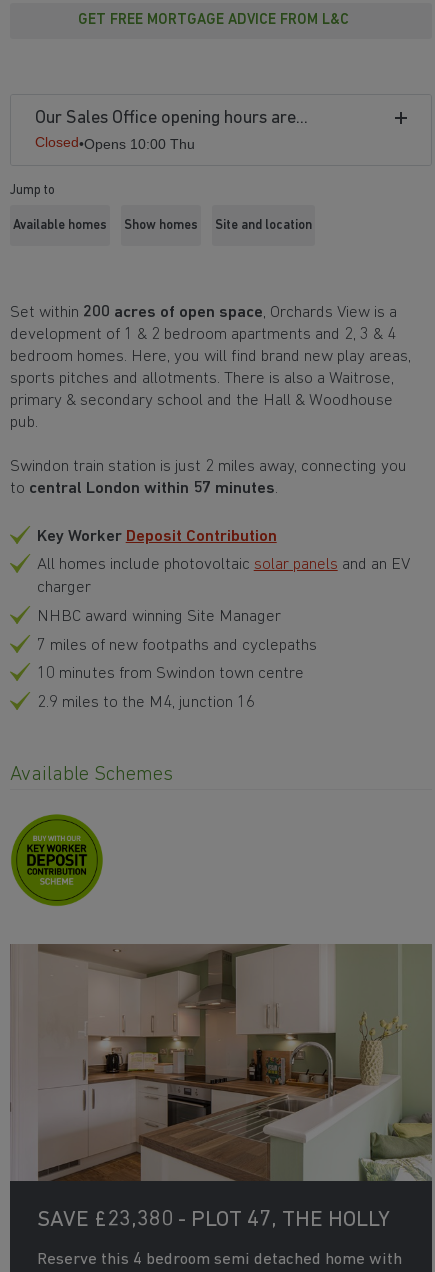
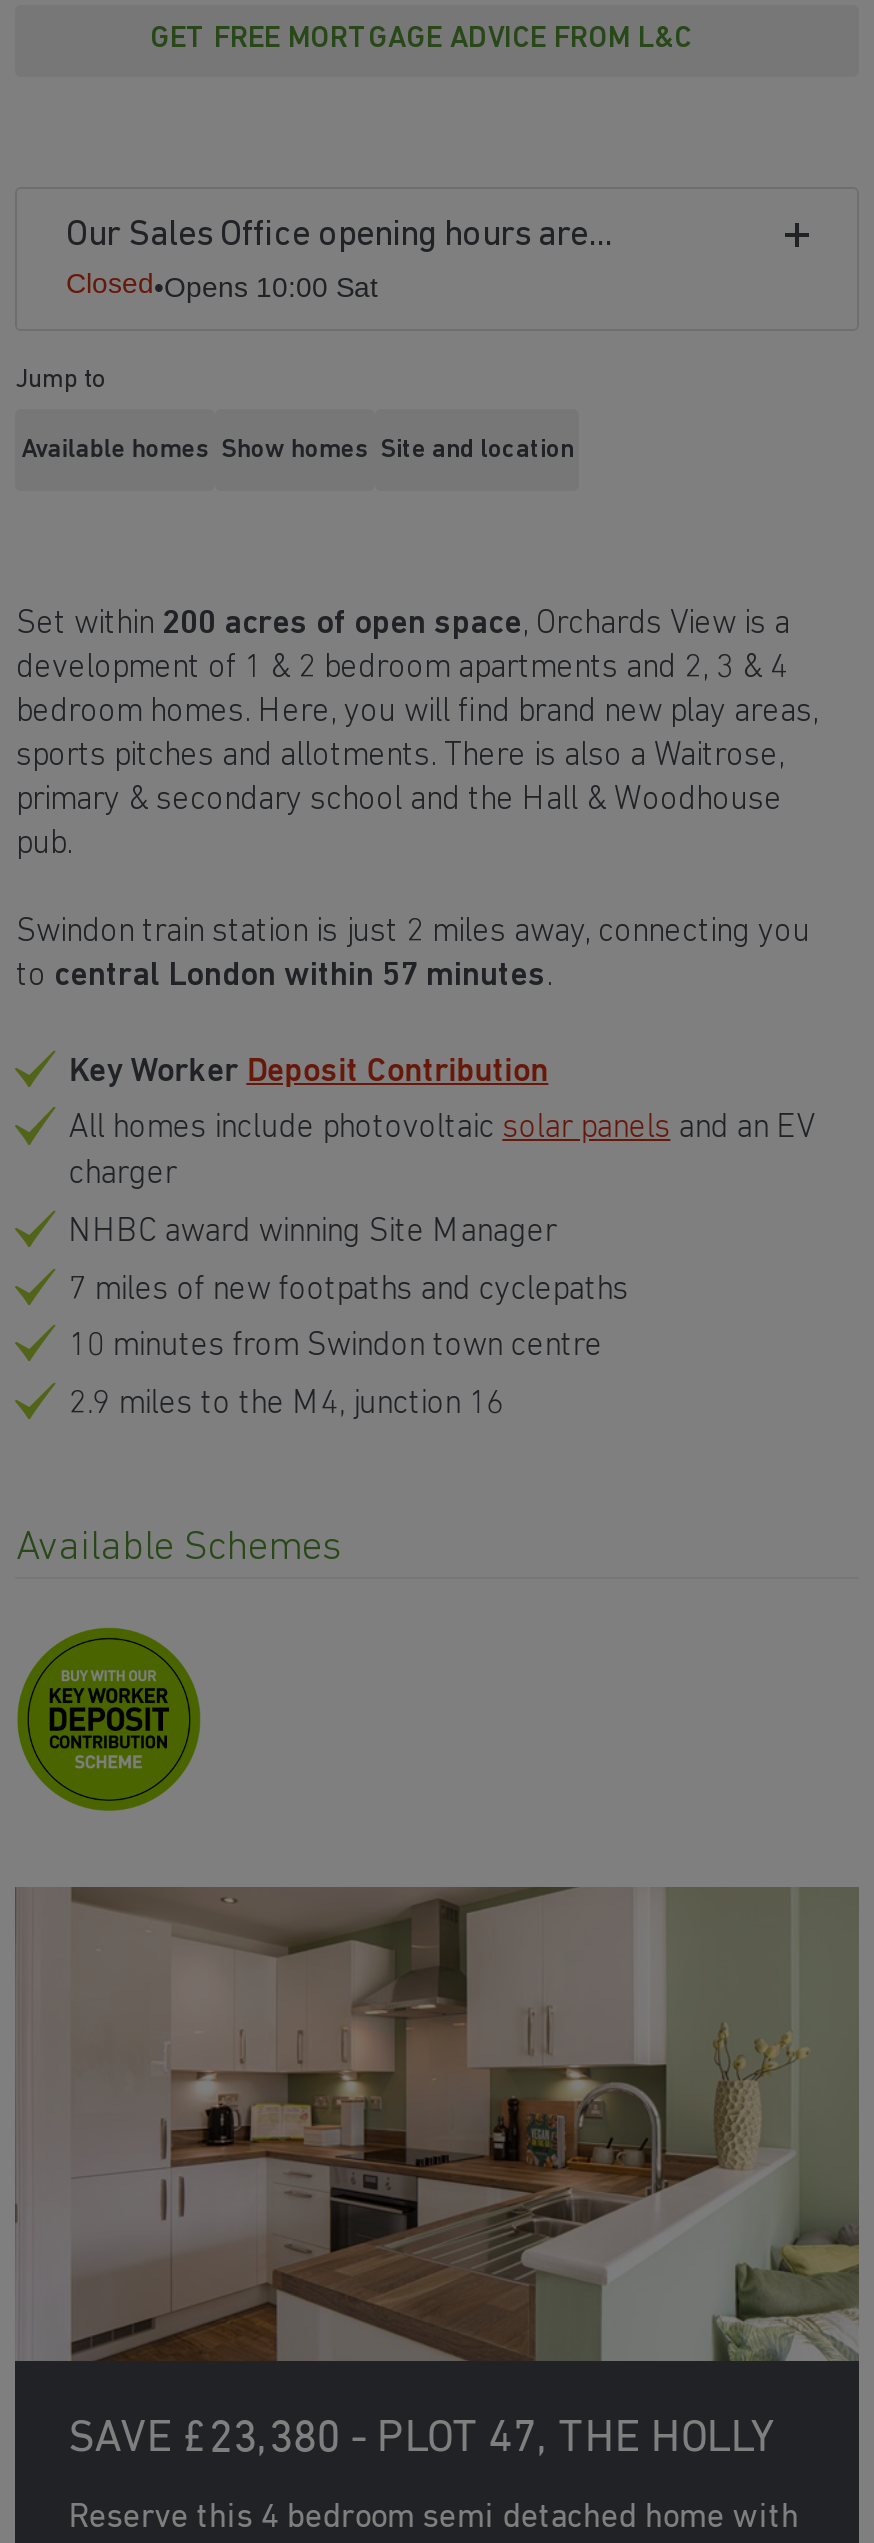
- Closed•Opens 10:00 Thu
+ Closed•Opens 10:00 Sat
